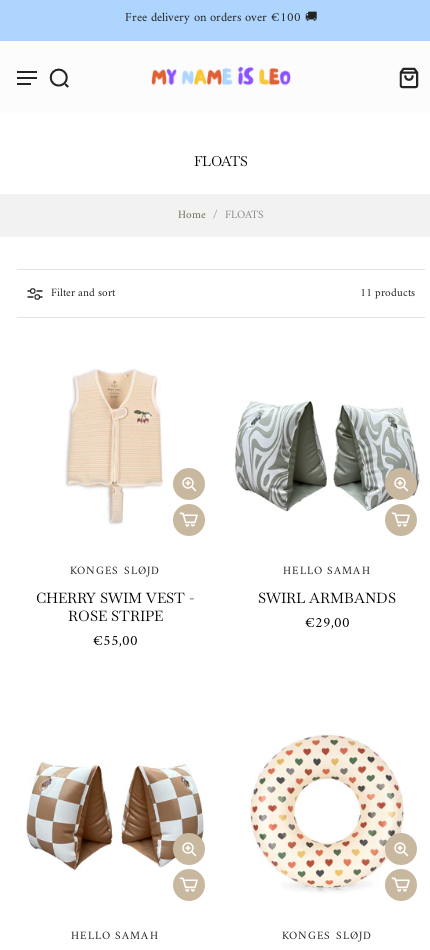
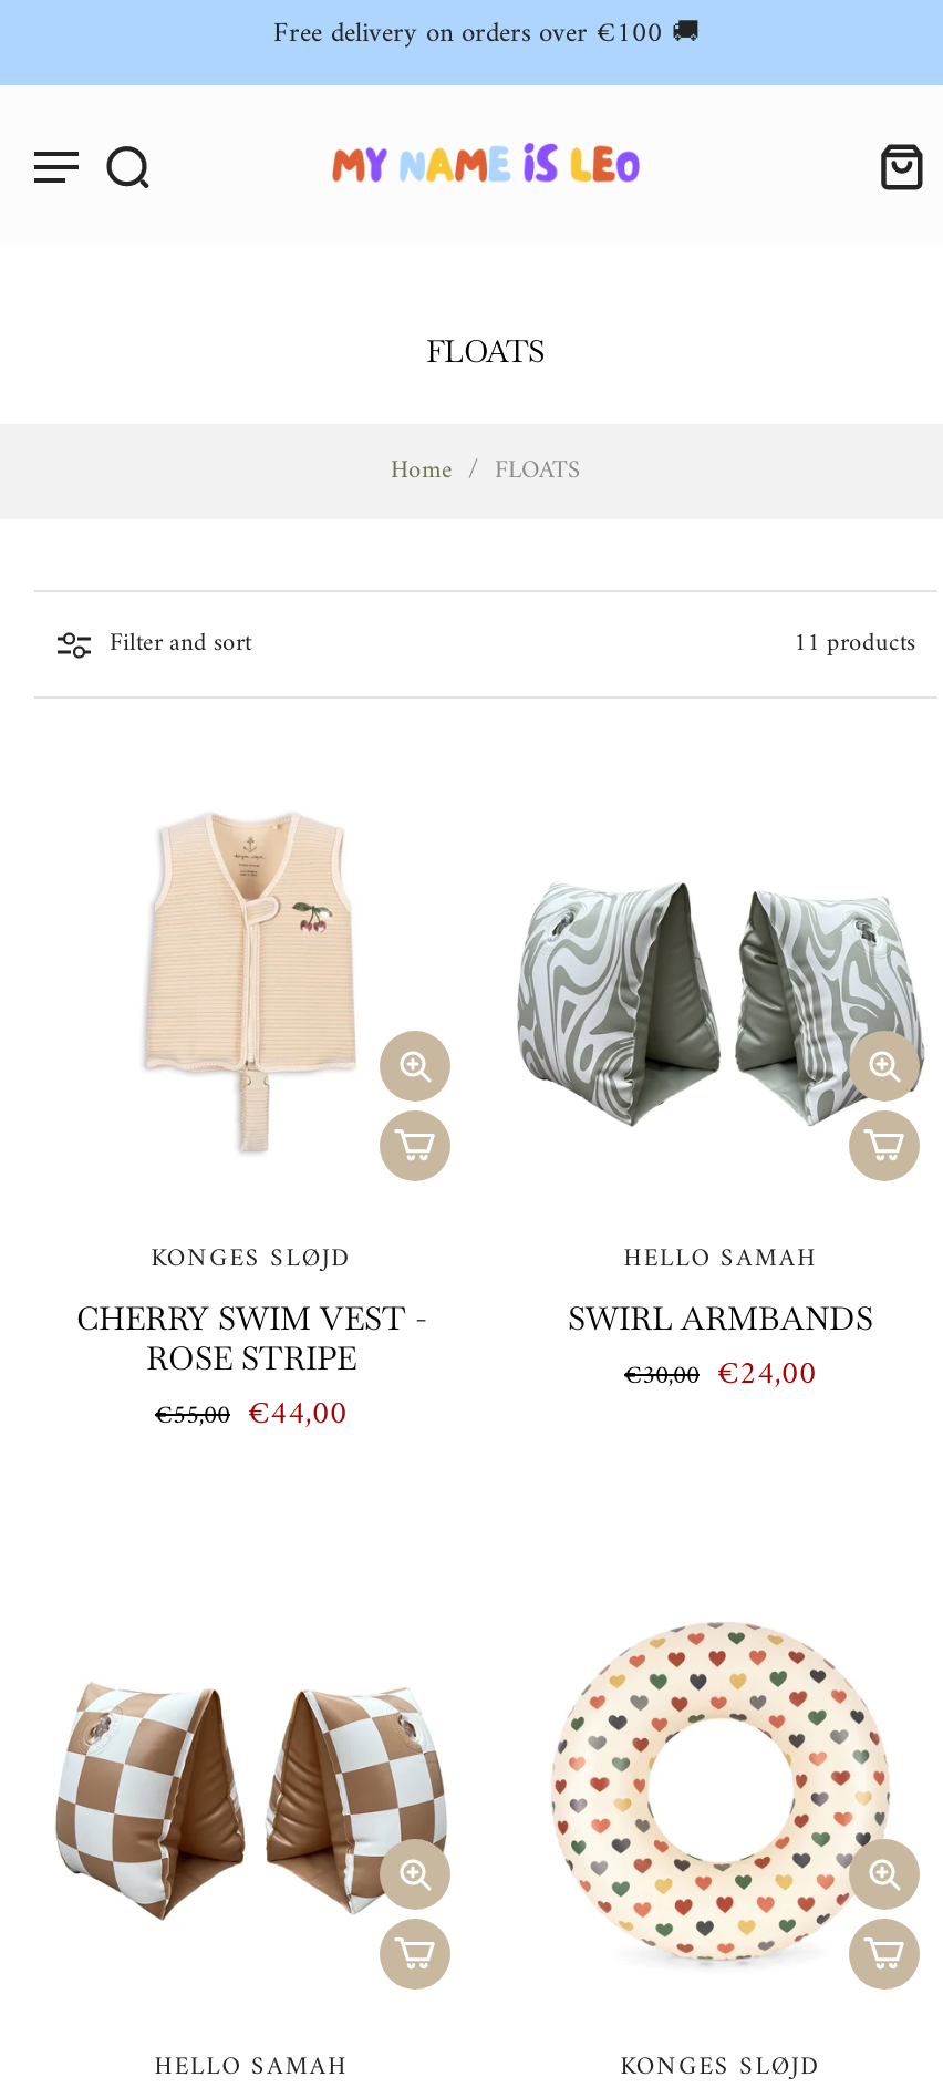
- €29,00
+ €30,00 €24,00

- €55,00
+ €55,00 €44,00
